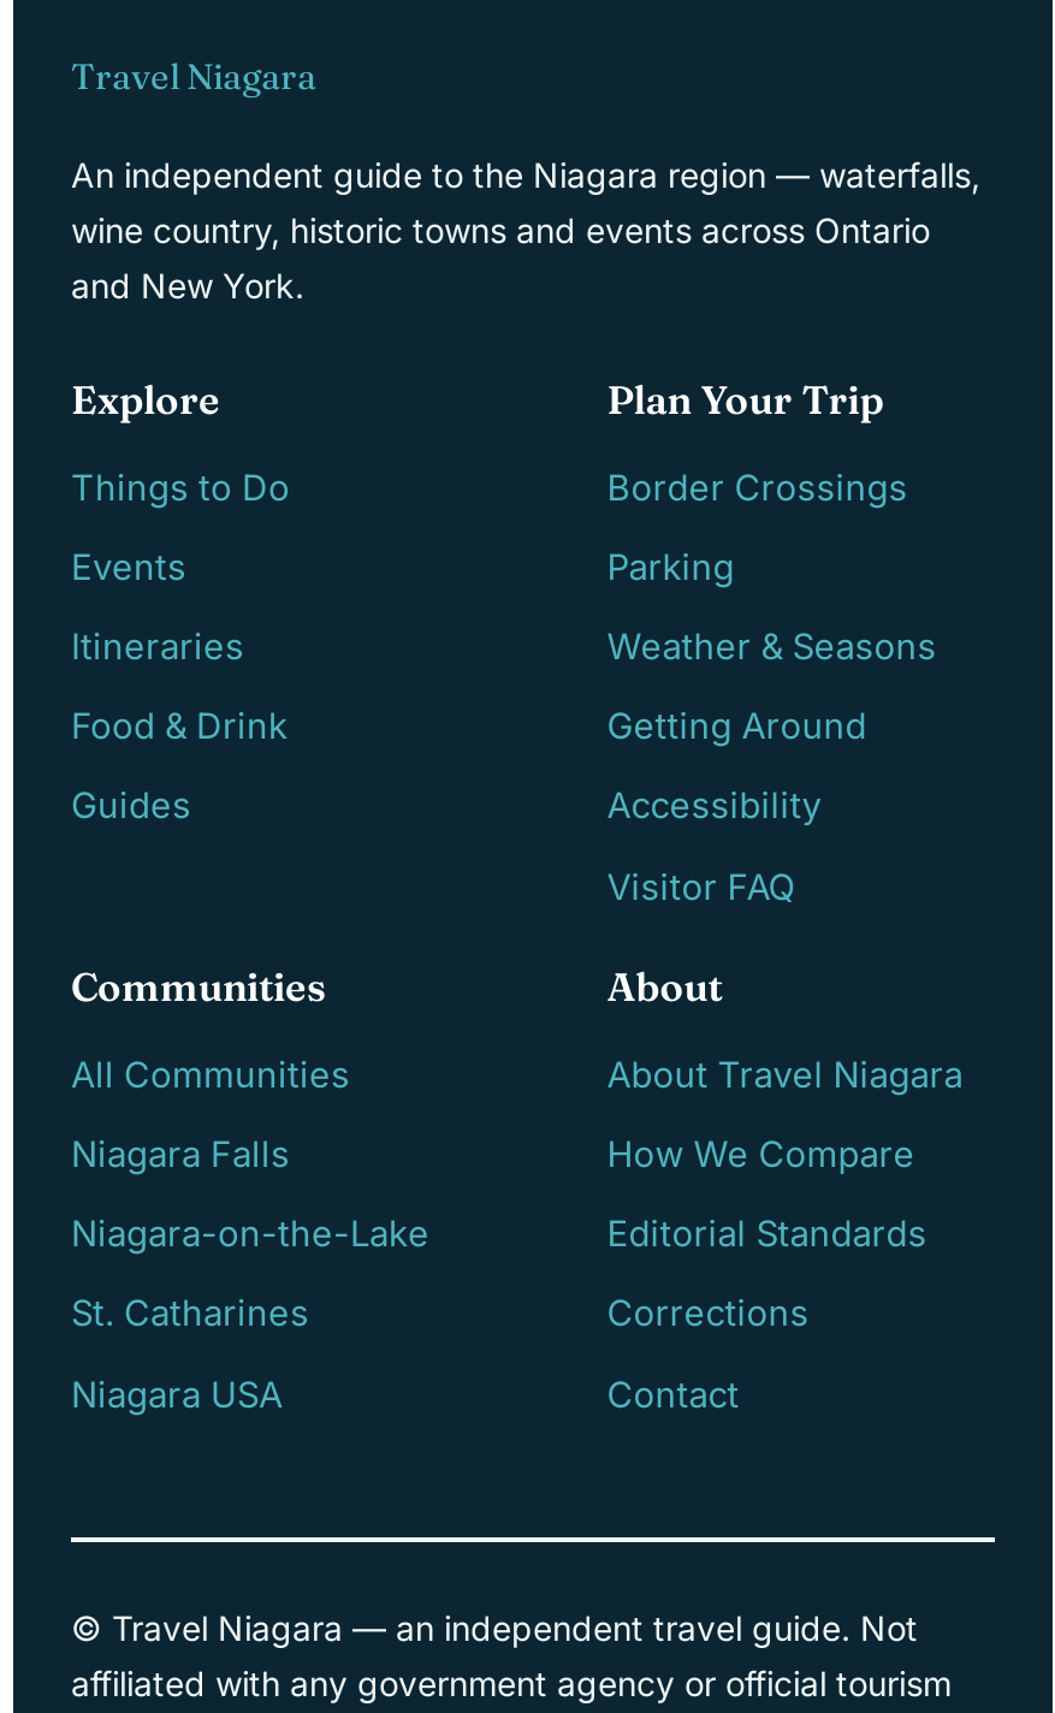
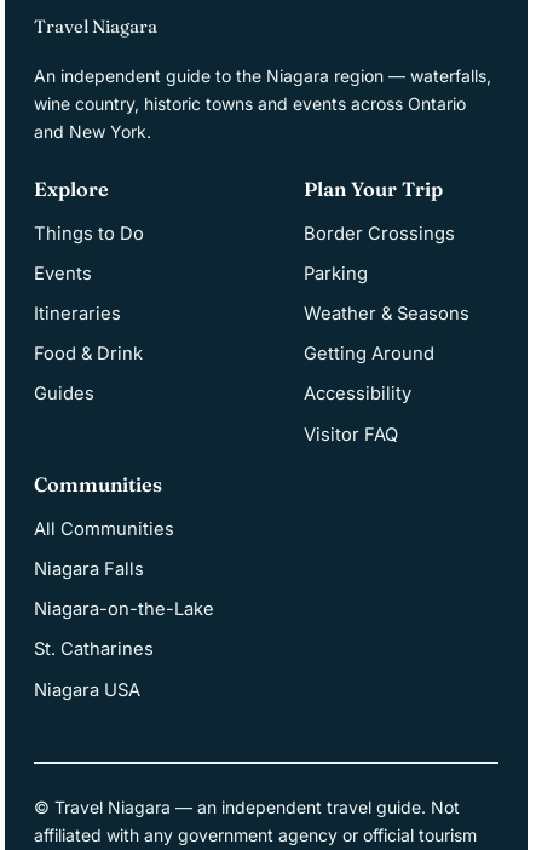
- About
- About Travel Niagara
- How We Compare
- Editorial Standards
- Corrections
- Contact
